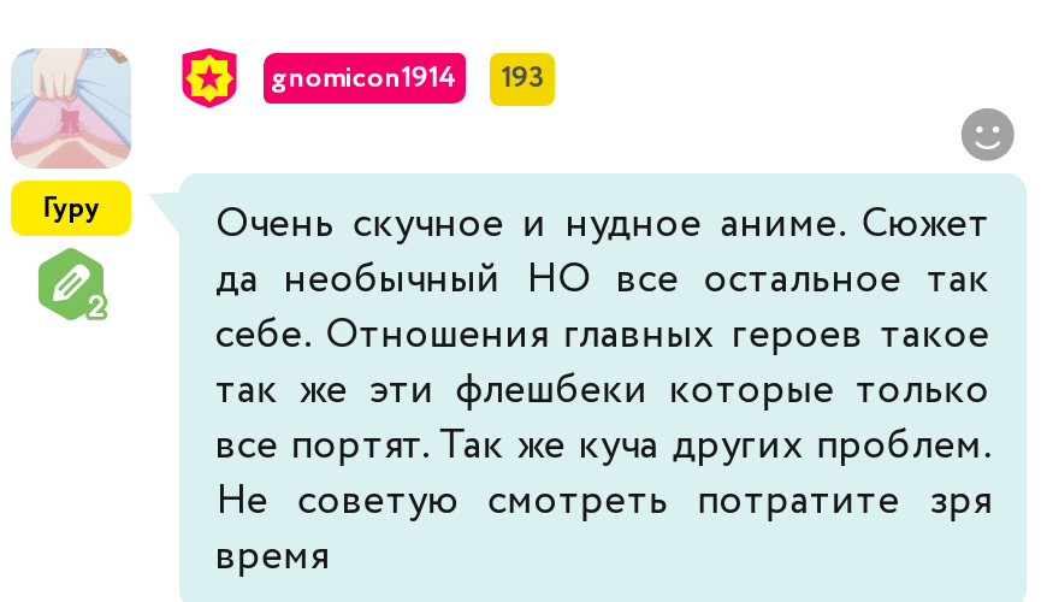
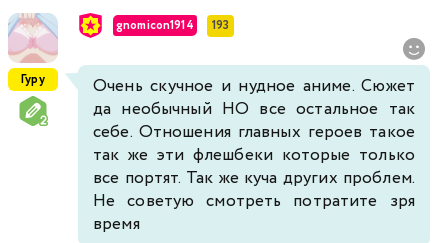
- [image]
+ [image]
